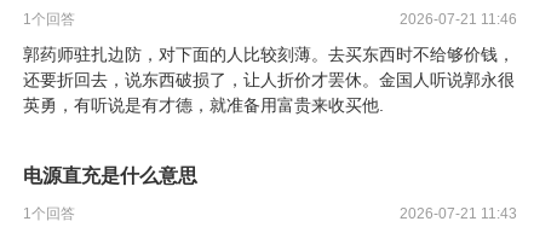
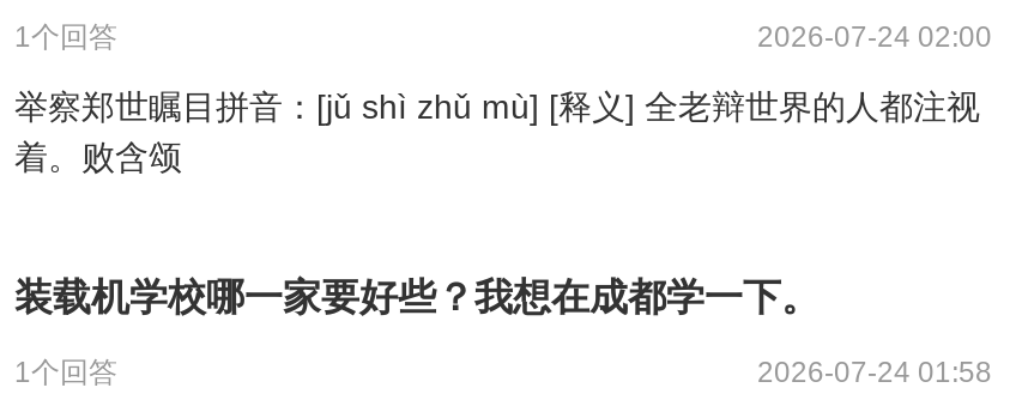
- 2026-07-21 11:46
+ 2026-07-24 02:00

- 郭药师驻扎边防，对下面的人比较刻薄。去买东西时不给够价钱，
- 还要折回去，说东西破损了，让人折价才罢休。金国人听说郭永很
- 英勇，有听说是有才德，就准备用富贵来收买他.
+ 举察郑世瞩目拼音：[jǔ shì zhǔ mù] [释义] 全老辩世界的人都注视
+ 着。败含颂

- 电源直充是什么意思
+ 装载机学校哪一家要好些？我想在成都学一下。

- 2026-07-21 11:43
+ 2026-07-24 01:58
